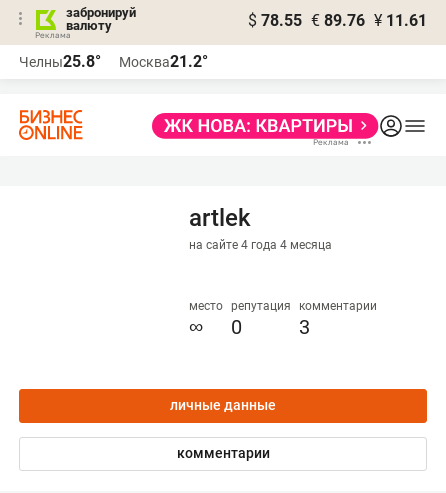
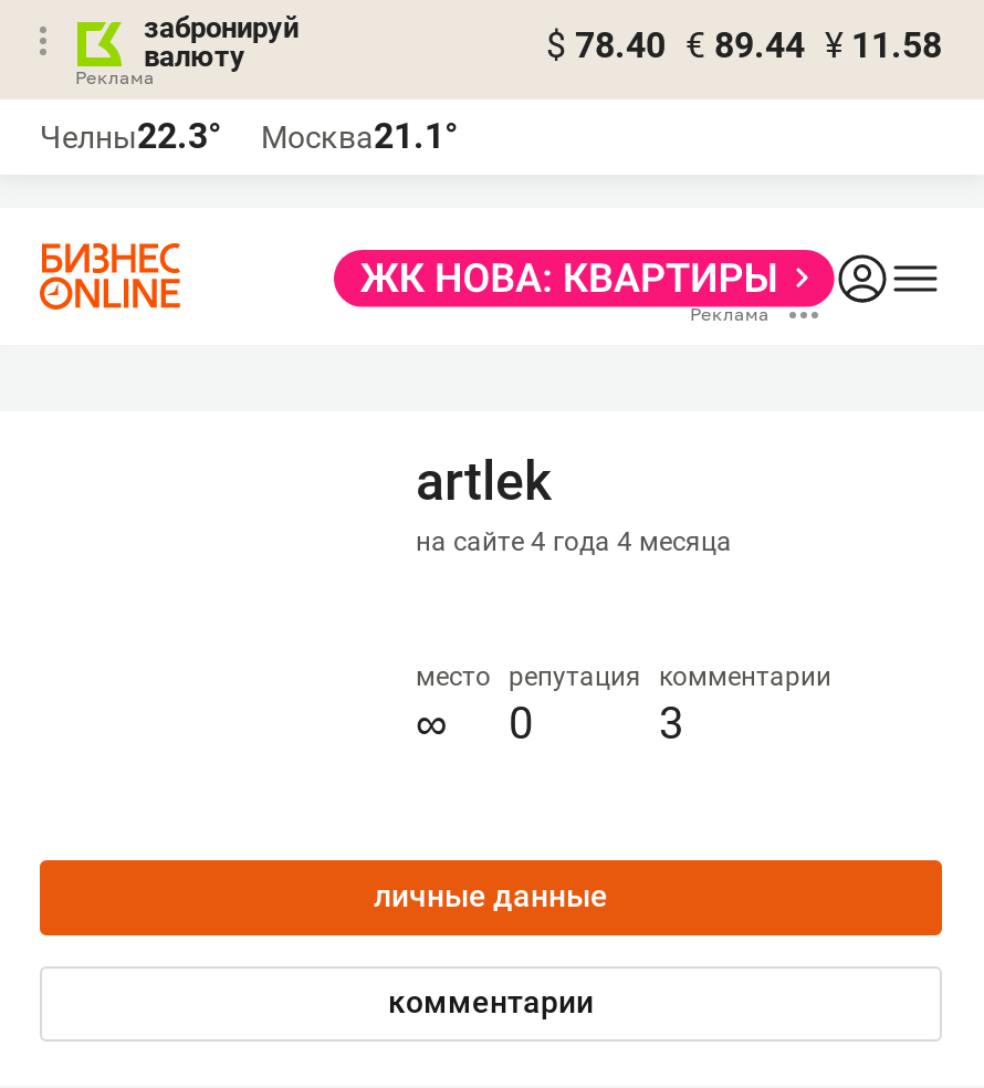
- $ 78.55 € 89.76 ¥ 11.61
+ $ 78.40 € 89.44 ¥ 11.58

- Челны25.8°
+ Челны22.3°

- Москва21.2°
+ Москва21.1°
